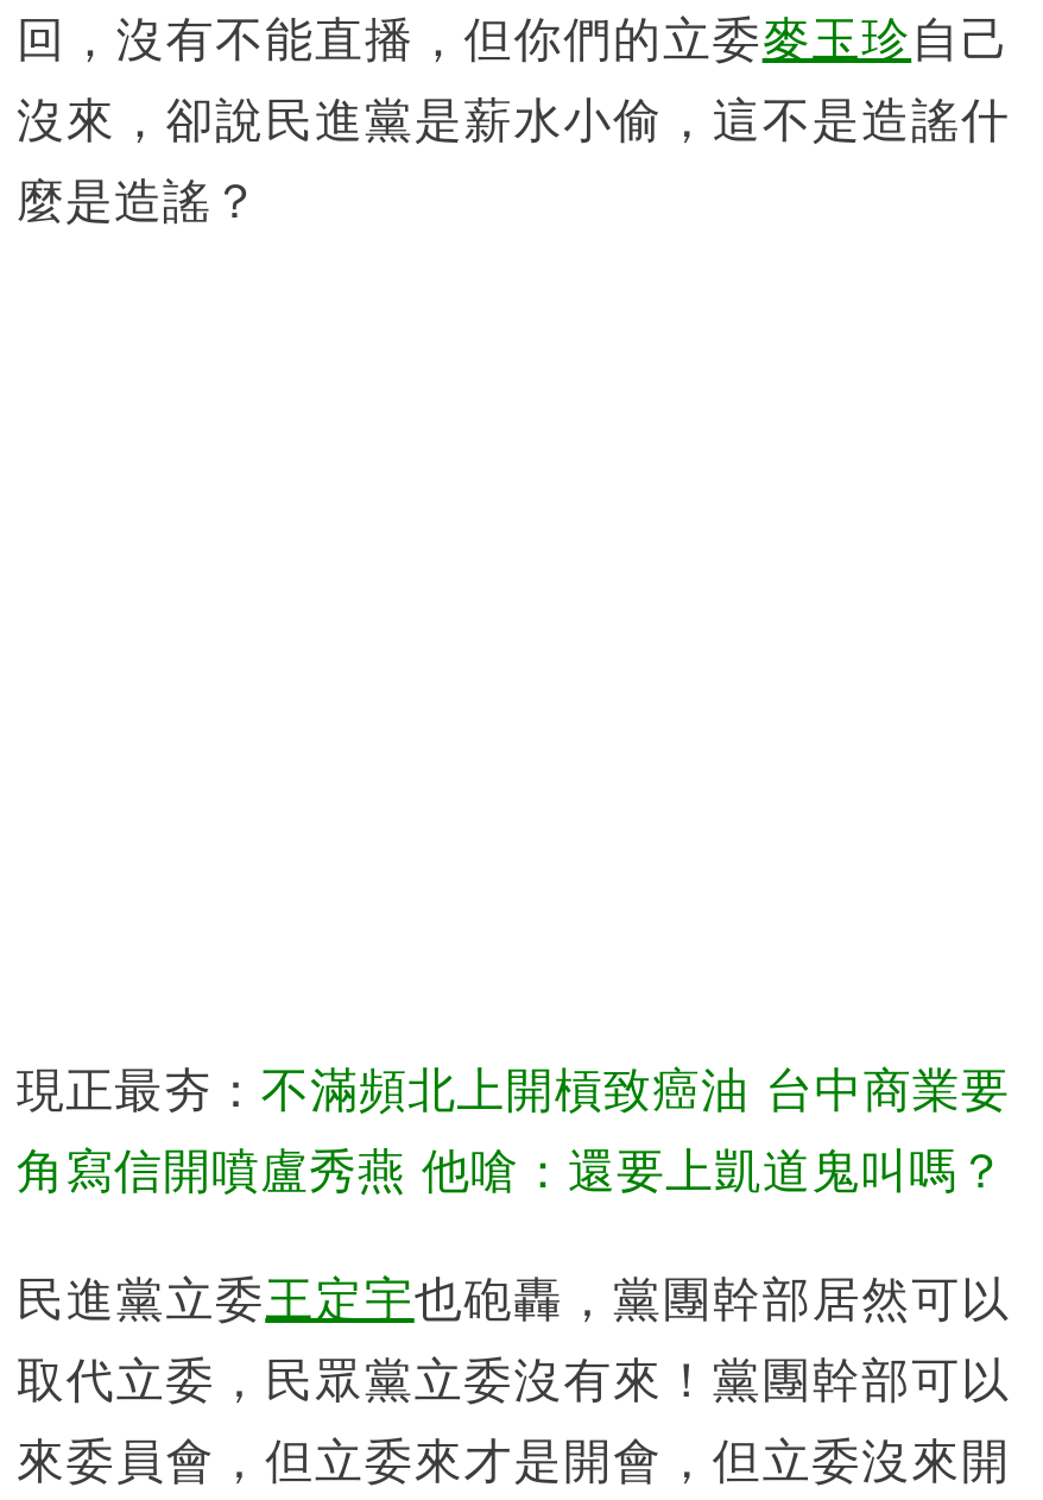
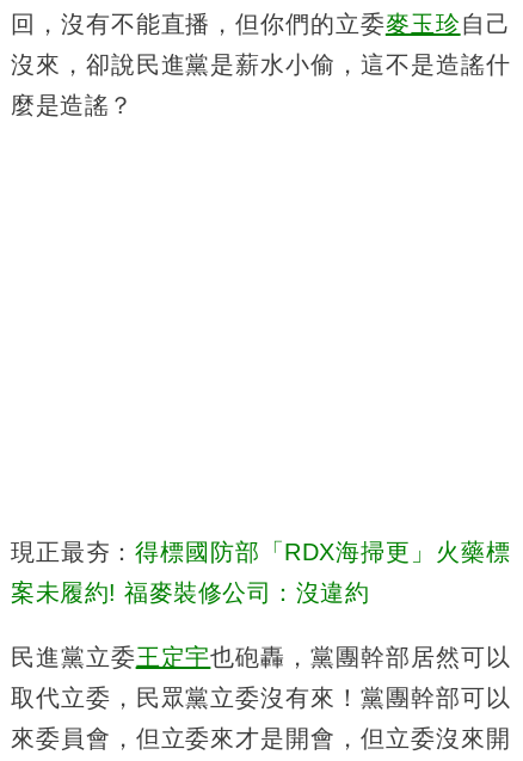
- 現正最夯：不滿頻北上開槓致癌油 台中商業要
+ 現正最夯：得標國防部「RDX海掃更」火藥標

- 角寫信開噴盧秀燕 他嗆：還要上凱道鬼叫嗎？
+ 案未履約! 福麥裝修公司：沒違約
